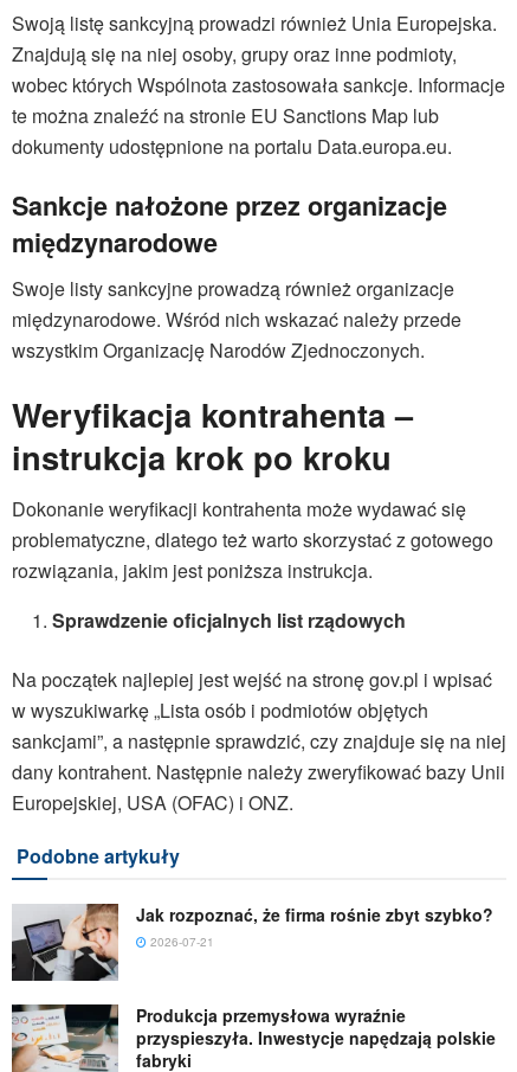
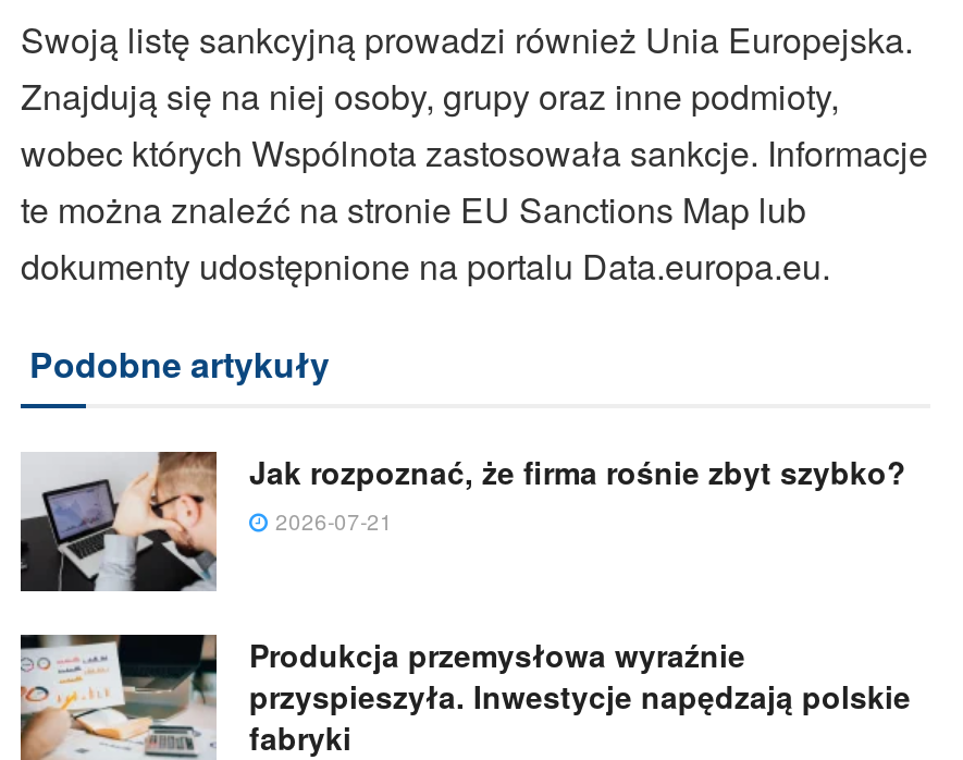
- Sankcje nałożone przez organizacje
- międzynarodowe
- Swoje listy sankcyjne prowadzą również organizacje
- międzynarodowe. Wśród nich wskazać należy przede
- wszystkim Organizację Narodów Zjednoczonych.
- Weryfikacja kontrahenta –
- instrukcja krok po kroku
- Dokonanie weryfikacji kontrahenta może wydawać się
- problematyczne, dlatego też warto skorzystać z gotowego
- rozwiązania, jakim jest poniższa instrukcja.
- Sprawdzenie oficjalnych list rządowych
- Na początek najlepiej jest wejść na stronę gov.pl i wpisać
- w wyszukiwarkę „Lista osób i podmiotów objętych
- sankcjami”, a następnie sprawdzić, czy znajduje się na niej
- dany kontrahent. Następnie należy zweryfikować bazy Unii
- Europejskiej, USA (OFAC) i ONZ.
